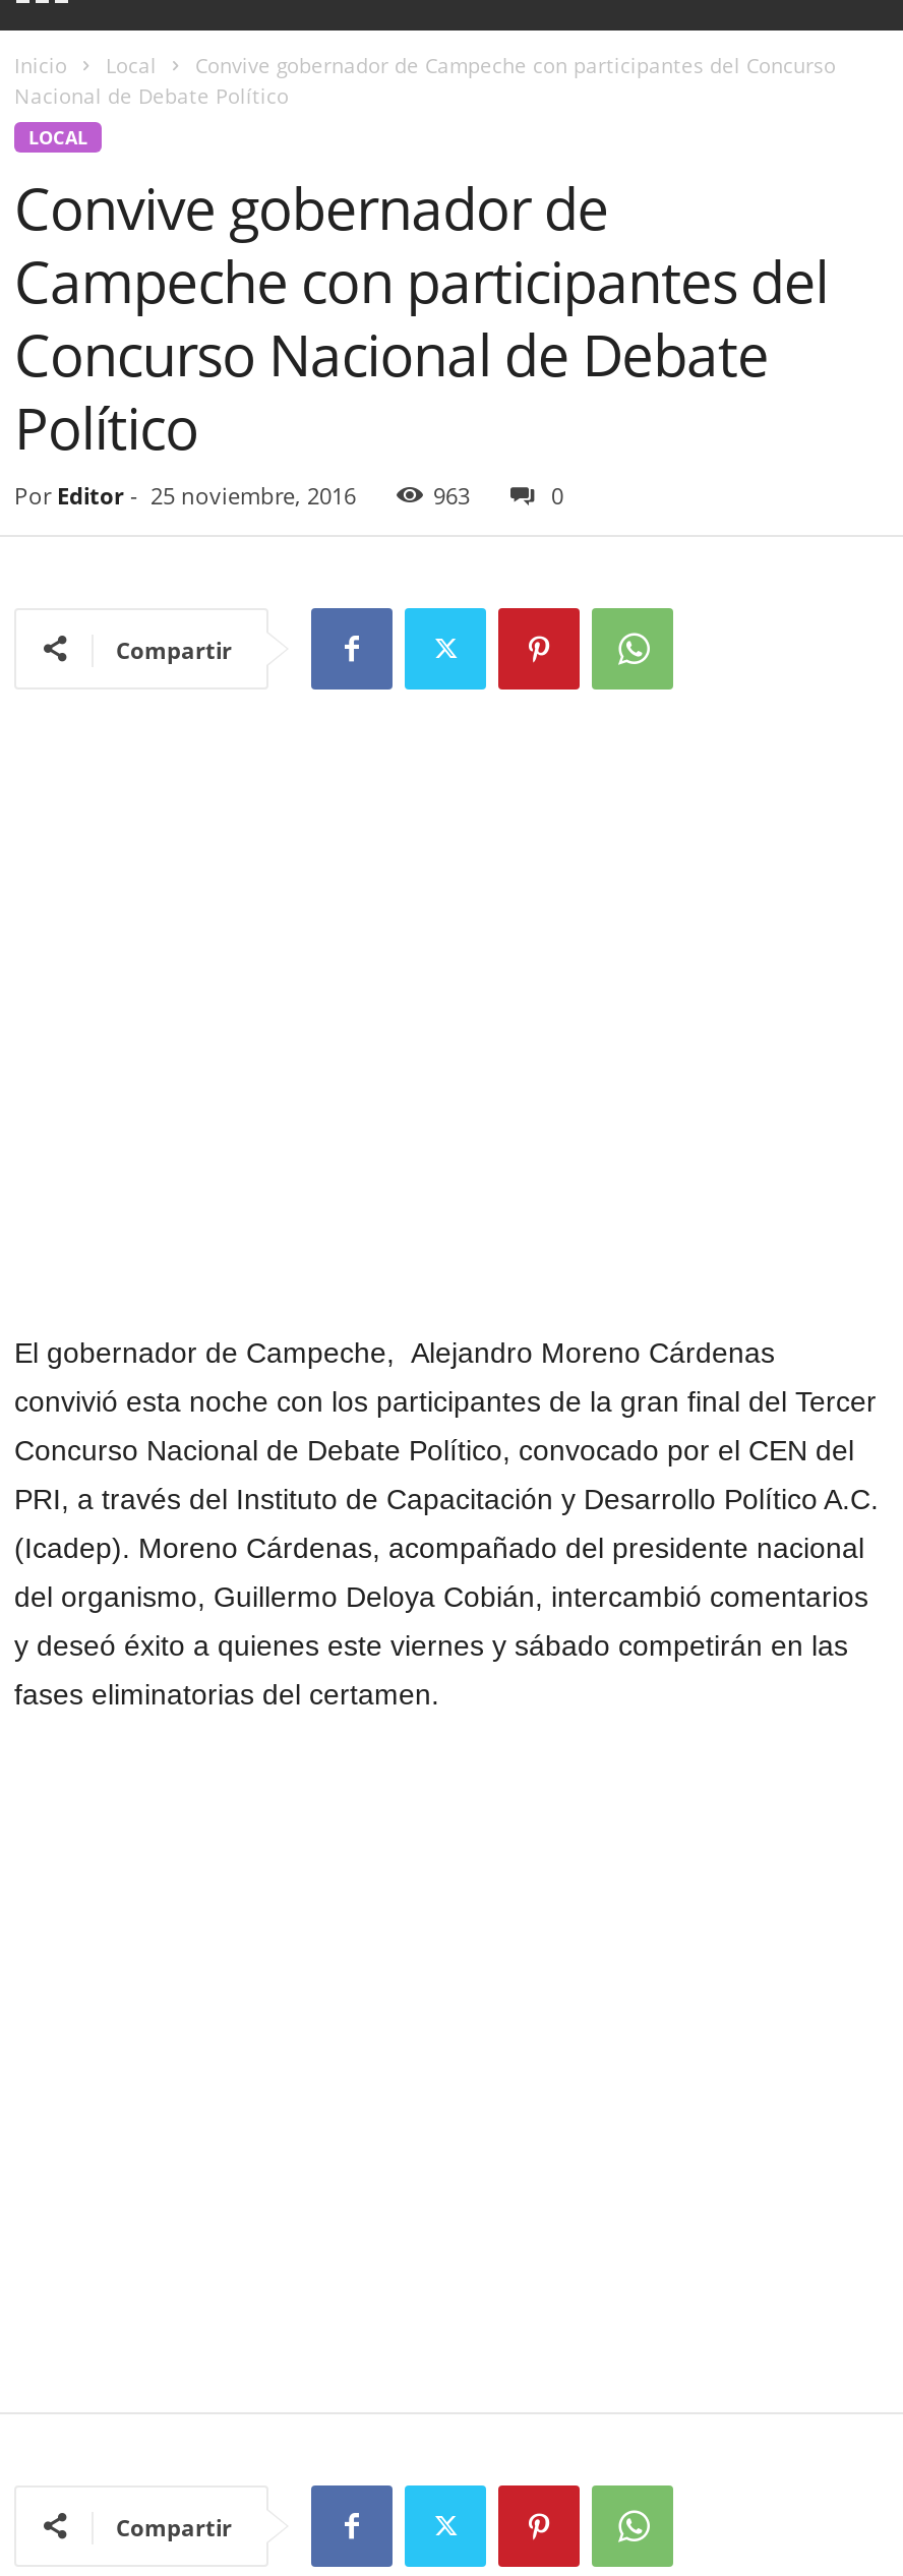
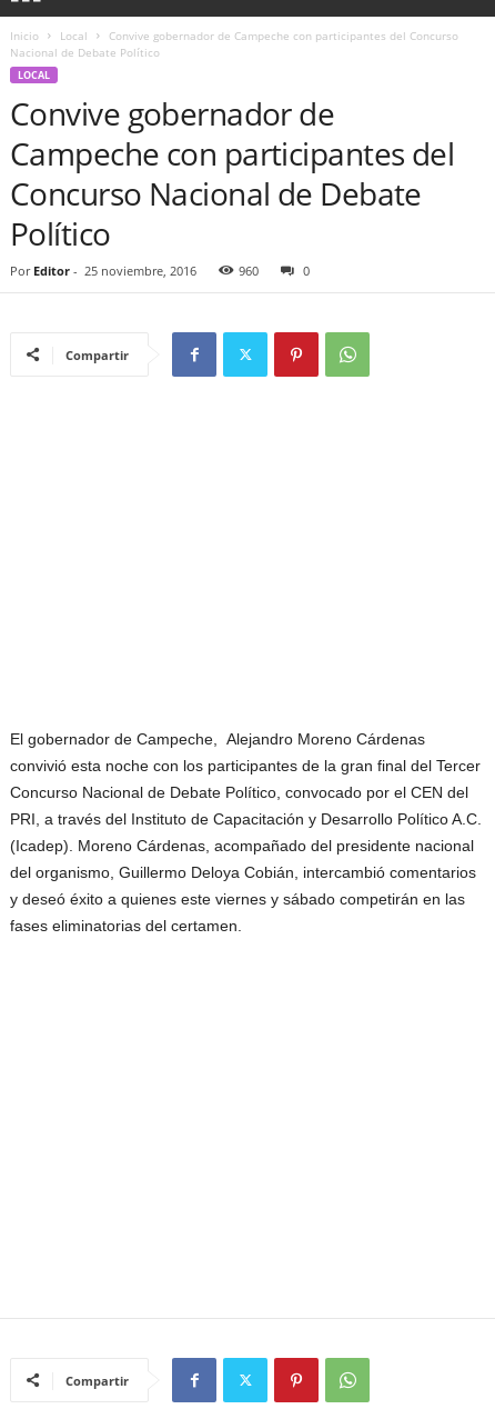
- 963
+ 960
